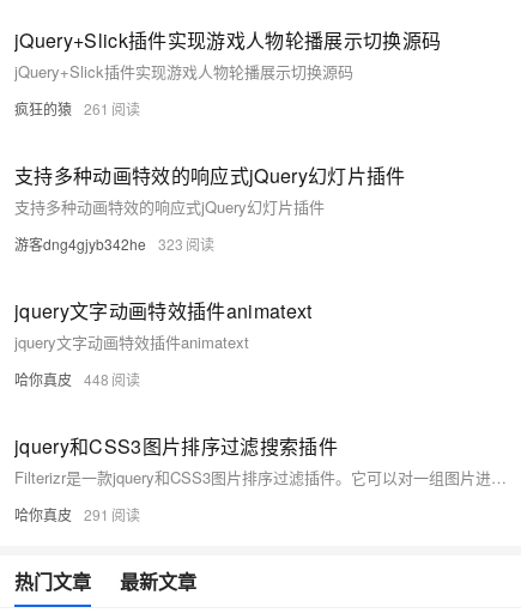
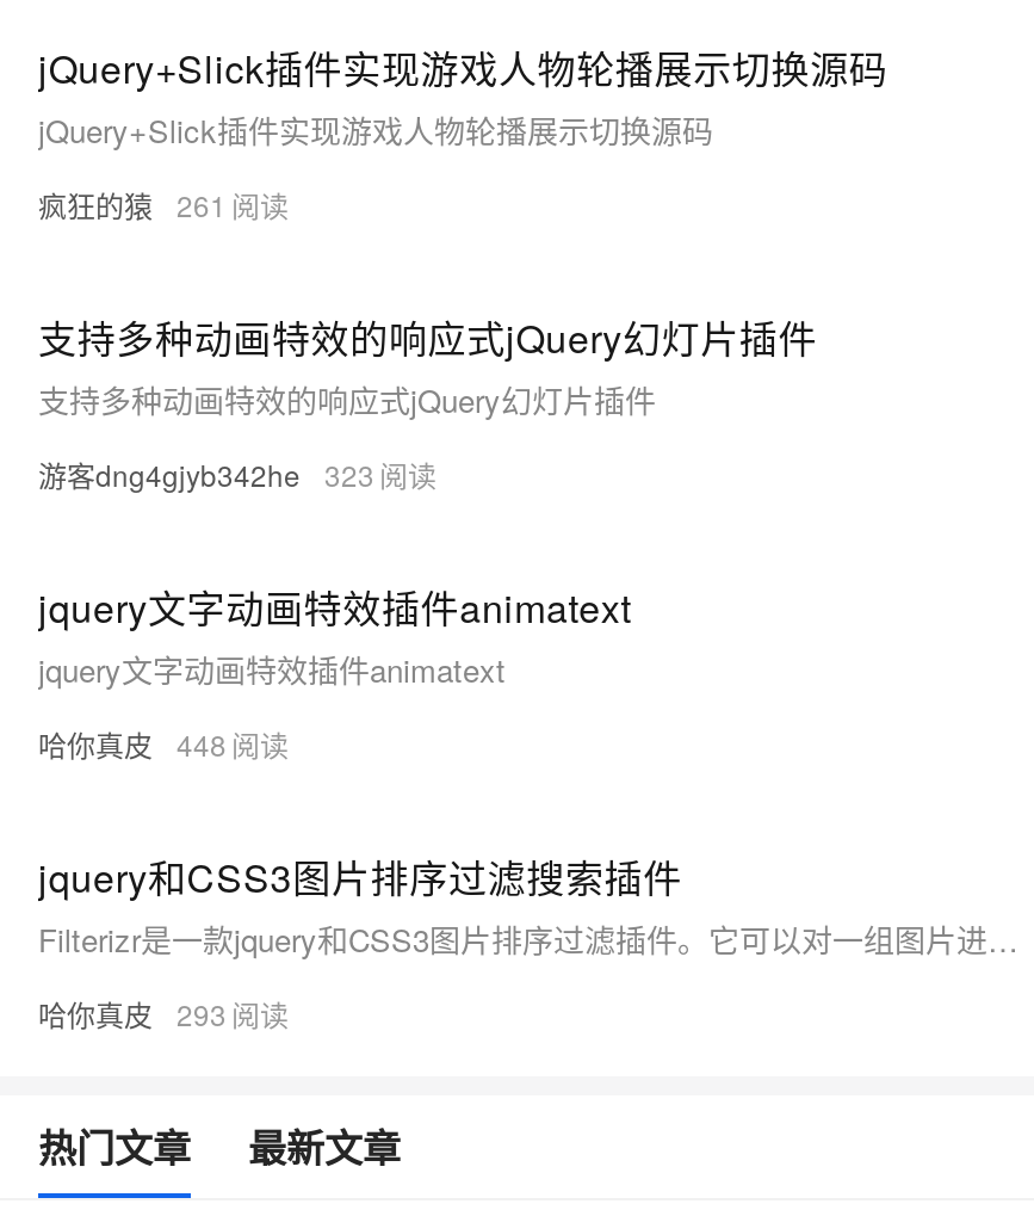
- 哈你真皮 291
+ 哈你真皮 293
